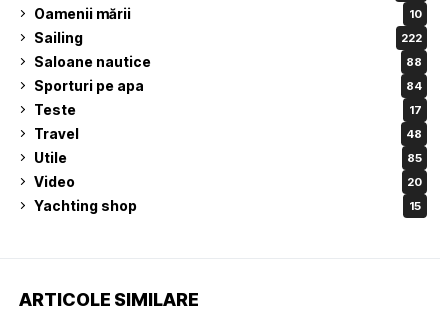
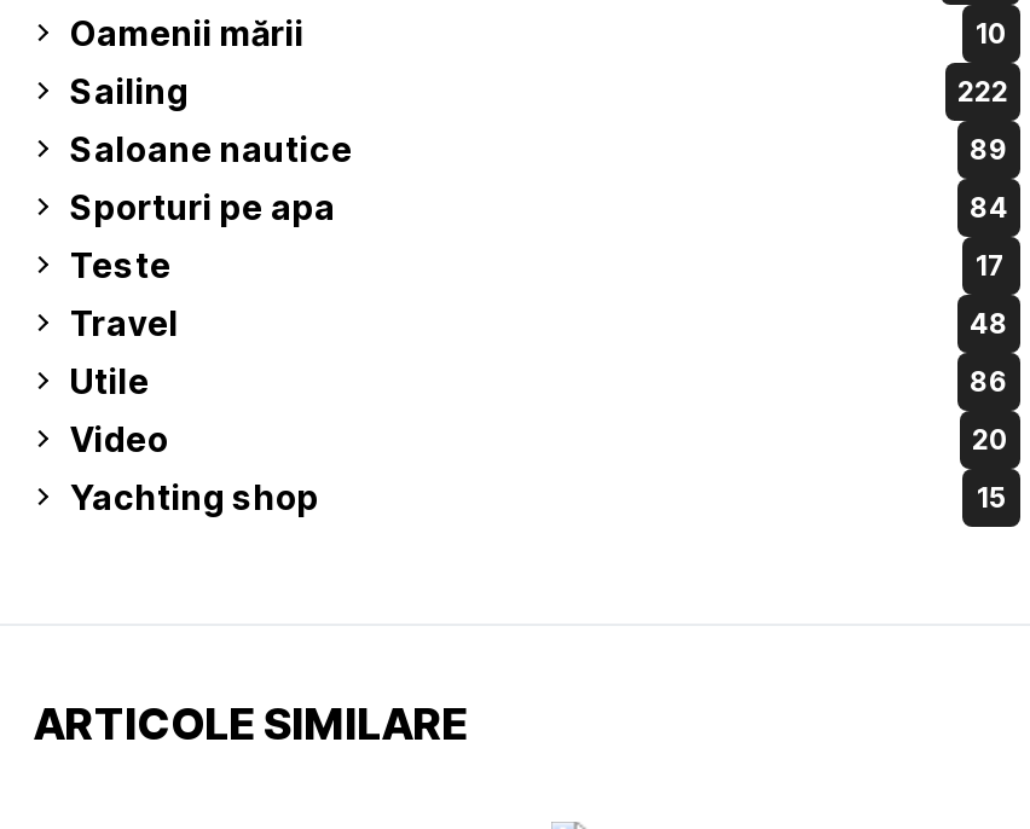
- 88
+ 89

- 85
+ 86
